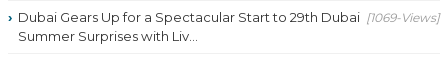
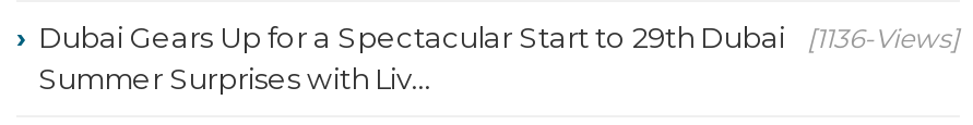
- Dubai Gears Up for a Spectacular Start to 29th Dubai [1069-Views]
+ Dubai Gears Up for a Spectacular Start to 29th Dubai [1136-Views]
